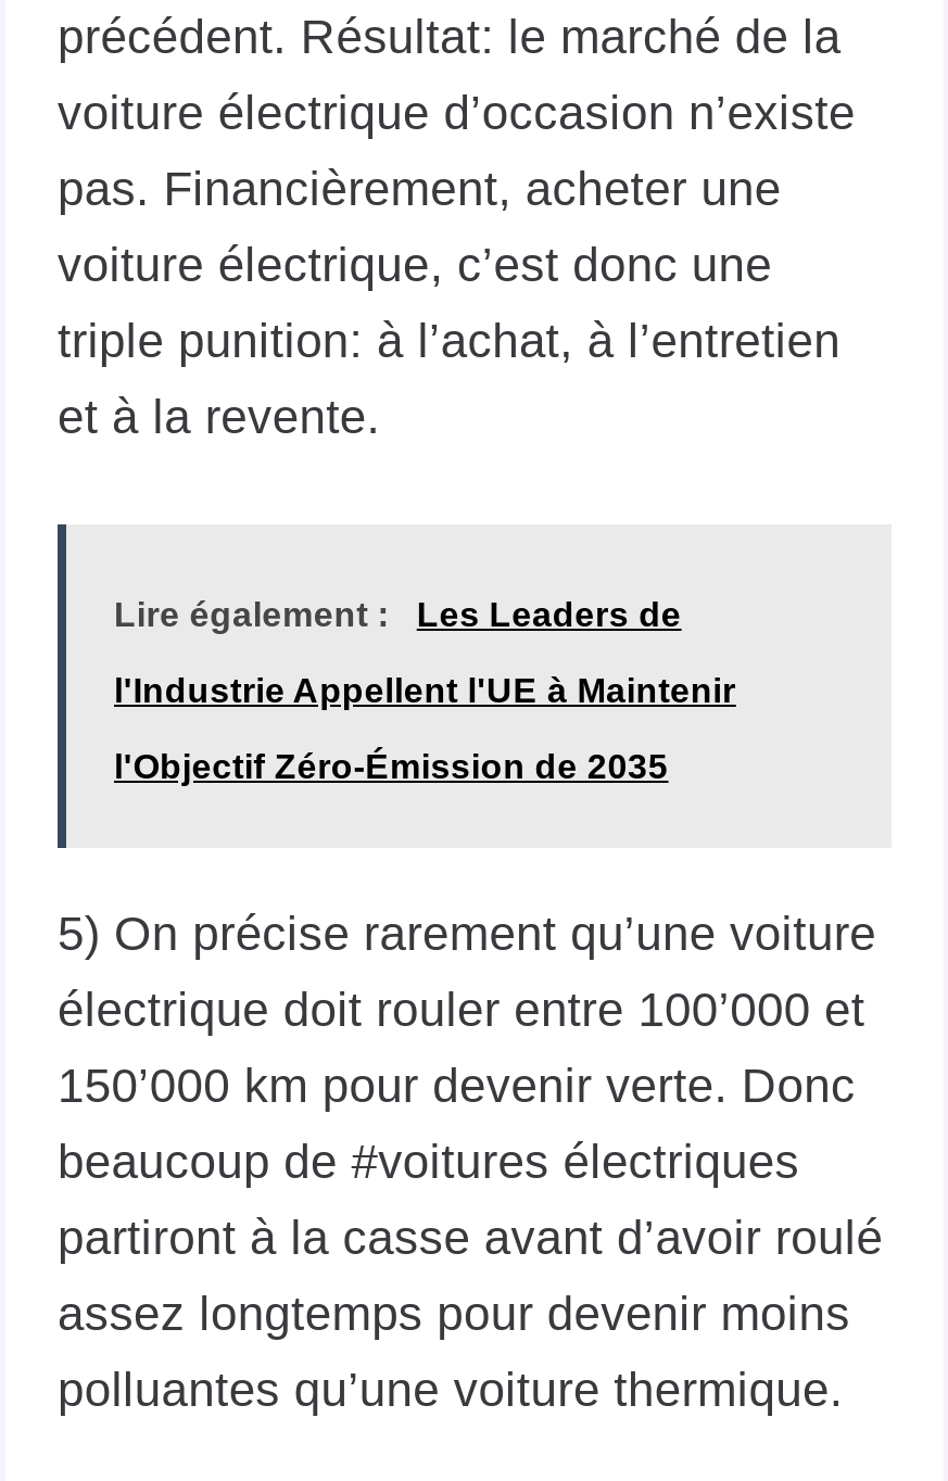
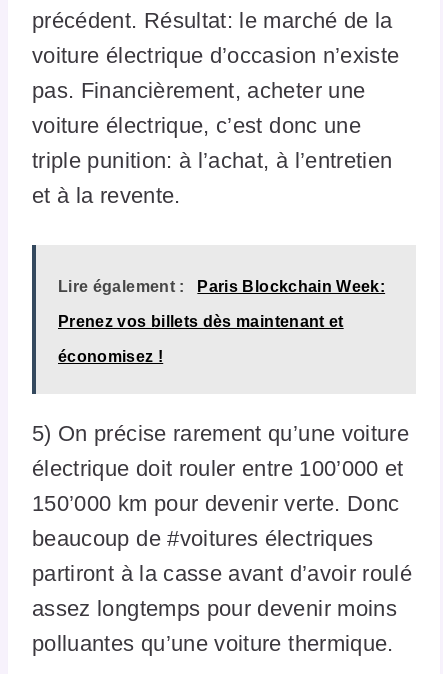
- Les Leaders de
+ Paris Blockchain Week:

- l'Industrie Appellent l'UE à Maintenir
+ Prenez vos billets dès maintenant et

- l'Objectif Zéro-Émission de 2035
+ économisez !
